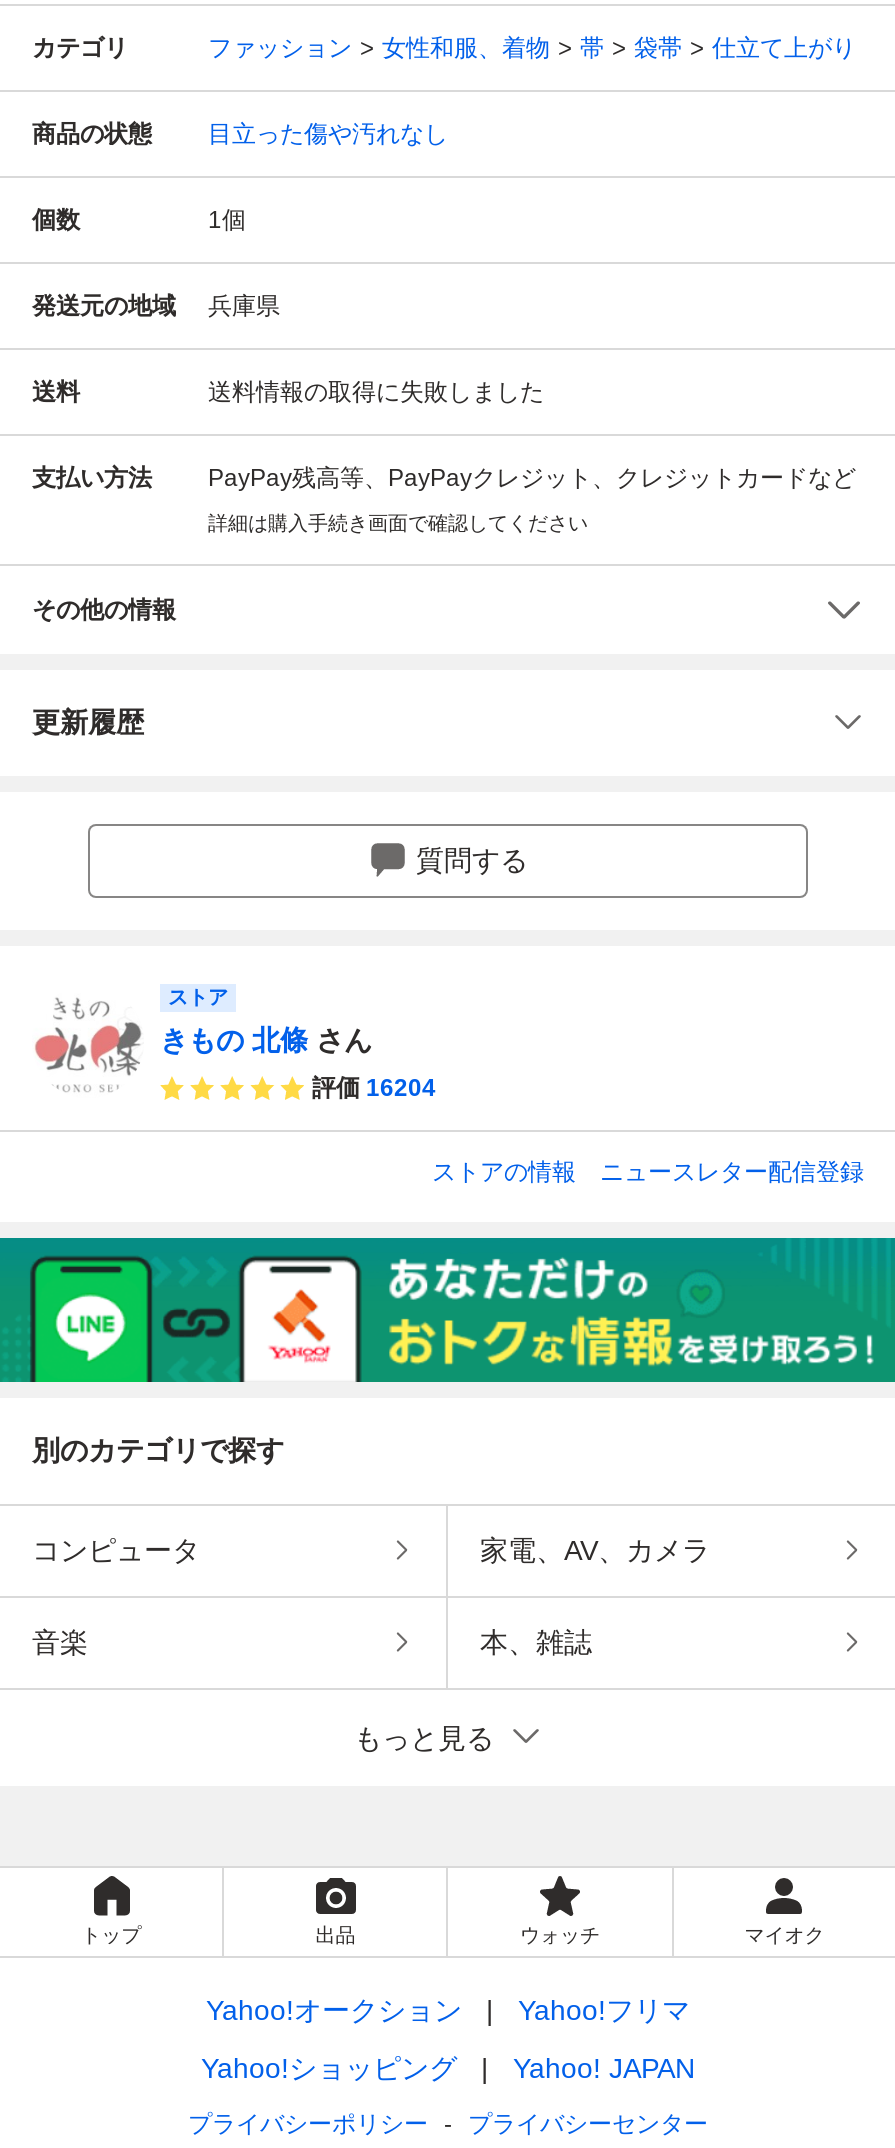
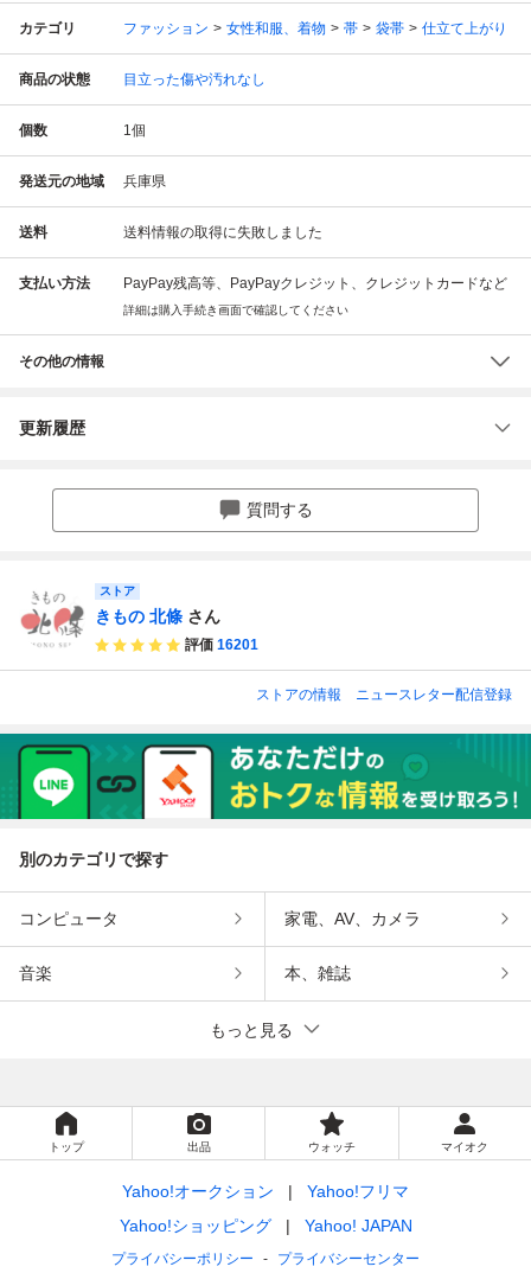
- 評価 16204
+ 評価 16201
